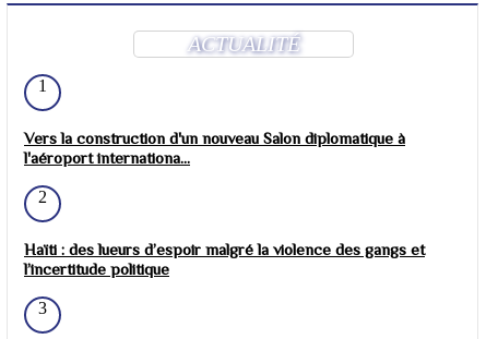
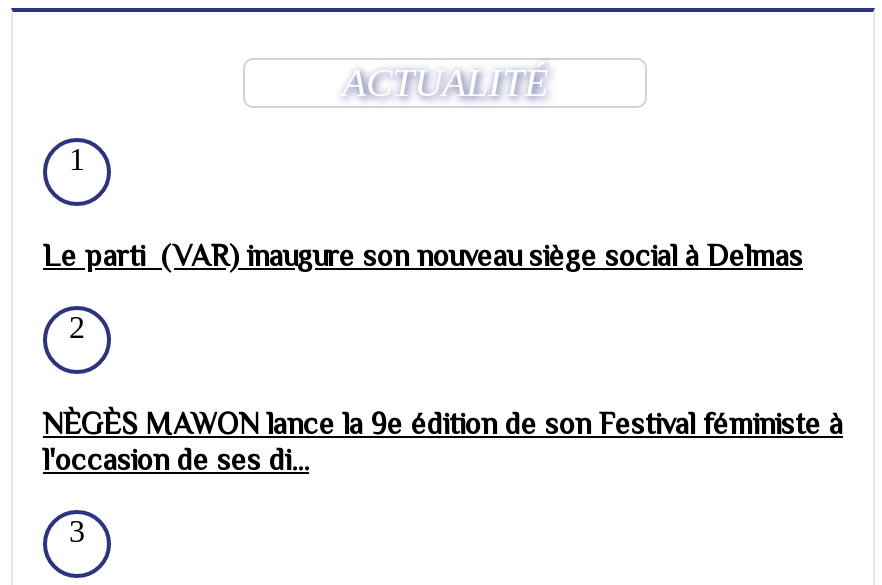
- Vers la construction d'un nouveau Salon diplomatique à
- l'aéroport internationa...
+ Le parti (VAR) inaugure son nouveau siège social à Delmas

- Haïti : des lueurs d’espoir malgré la violence des gangs et
- l’incertitude politique
+ NÈGÈS MAWON lance la 9e édition de son Festival féministe à
+ l'occasion de ses di...
